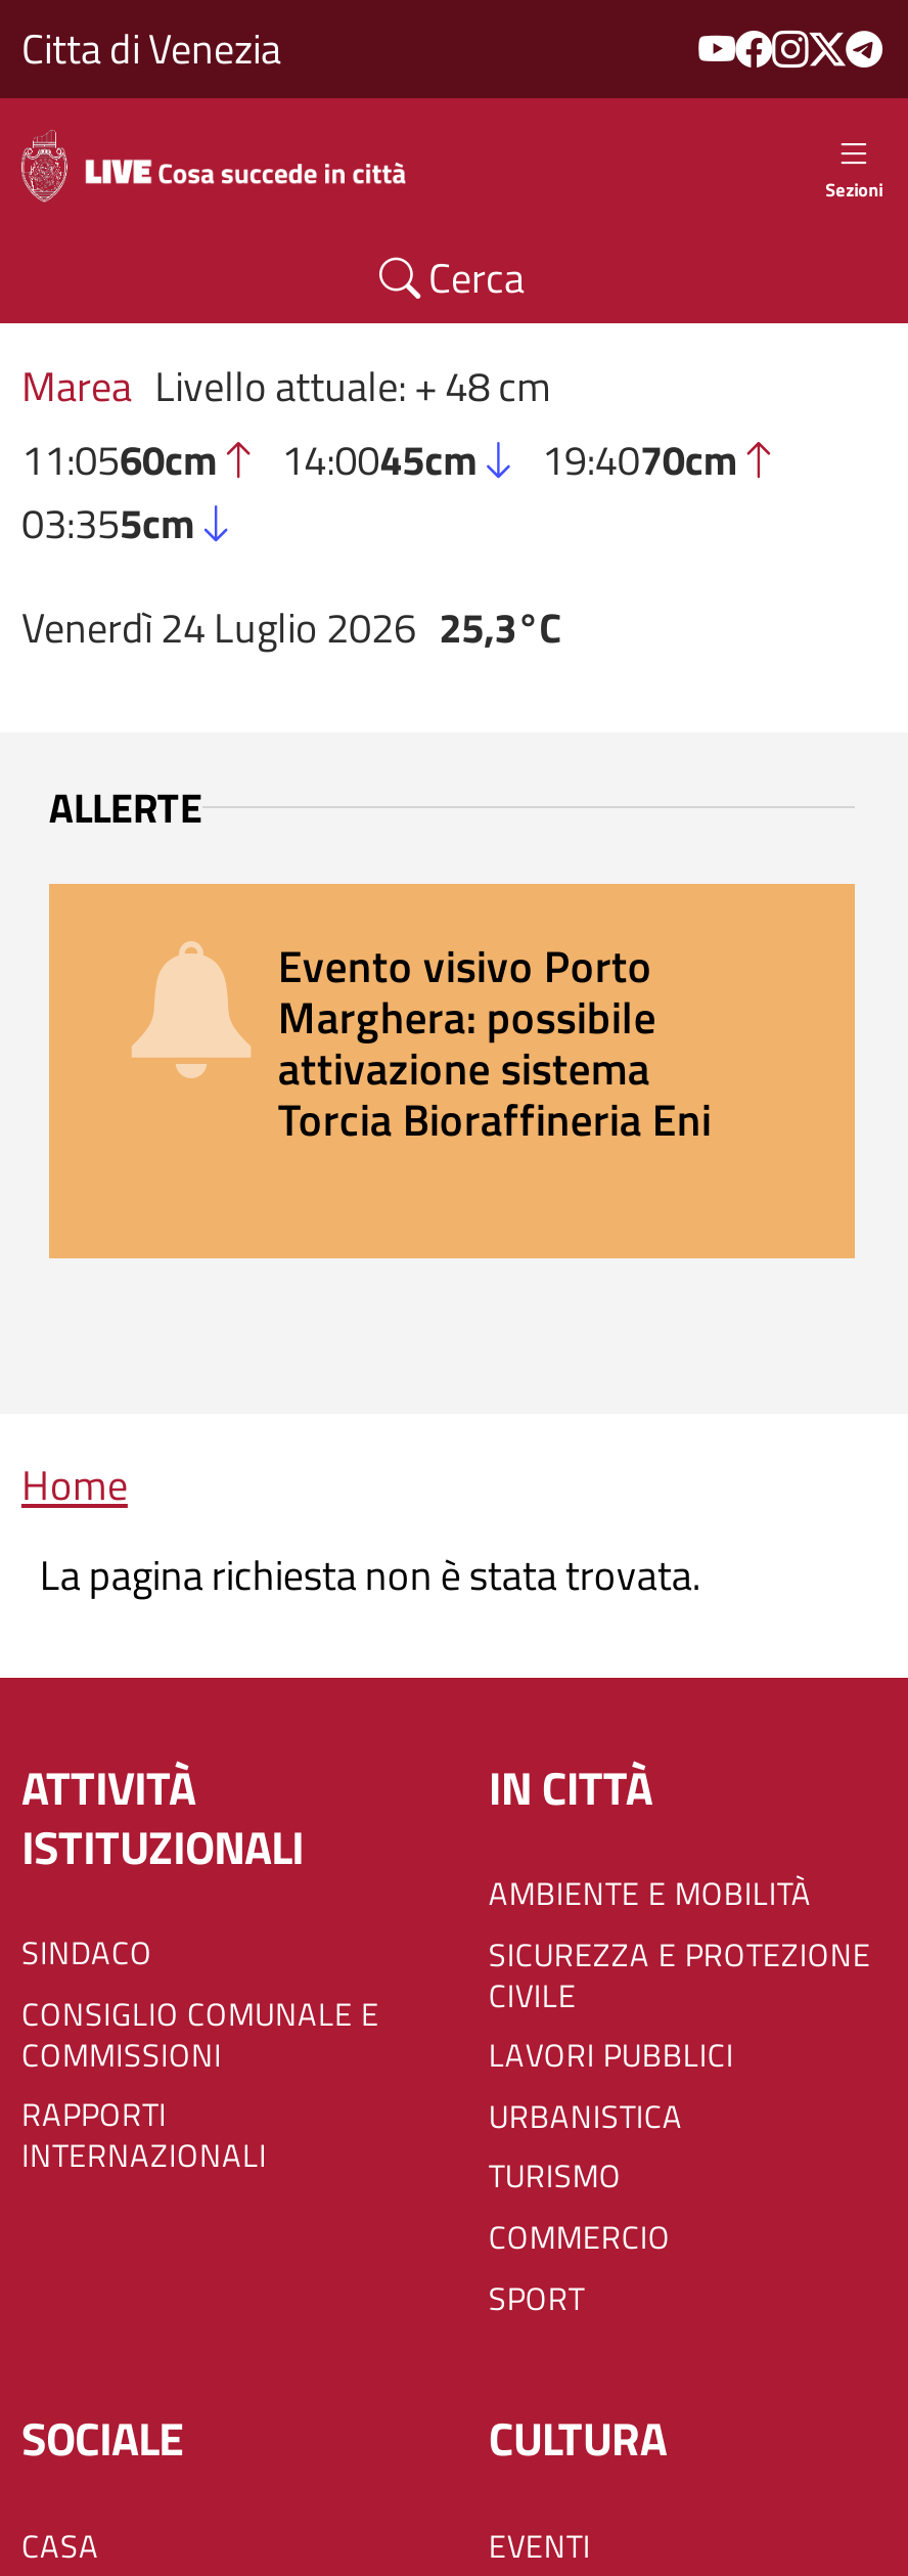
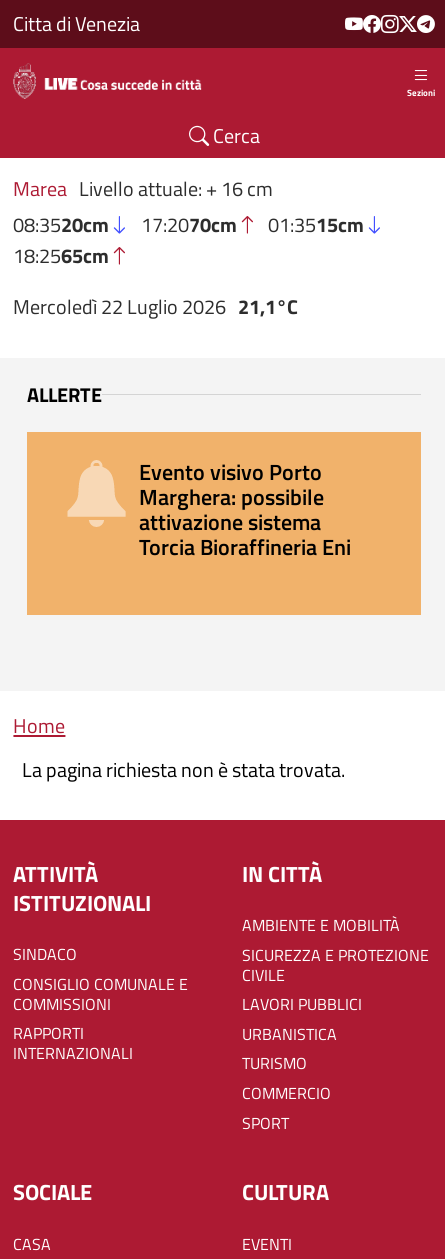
- Marea Livello attuale: + 48 cm
- 11:0560cm
- 14:0045cm
- 19:4070cm
- 03:355cm
+ Marea Livello attuale: + 16 cm
+ 08:3520cm
+ 17:2070cm
+ 01:3515cm
+ 18:2565cm

- Venerdì 24 Luglio 2026 25,3°C
+ Mercoledì 22 Luglio 2026 21,1°C
